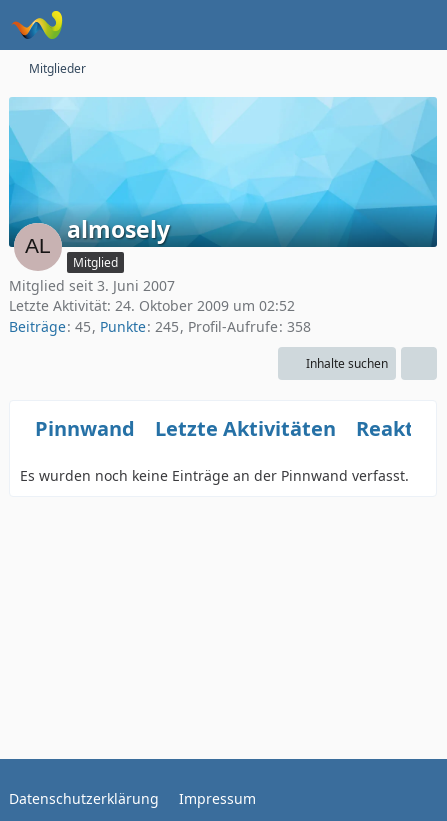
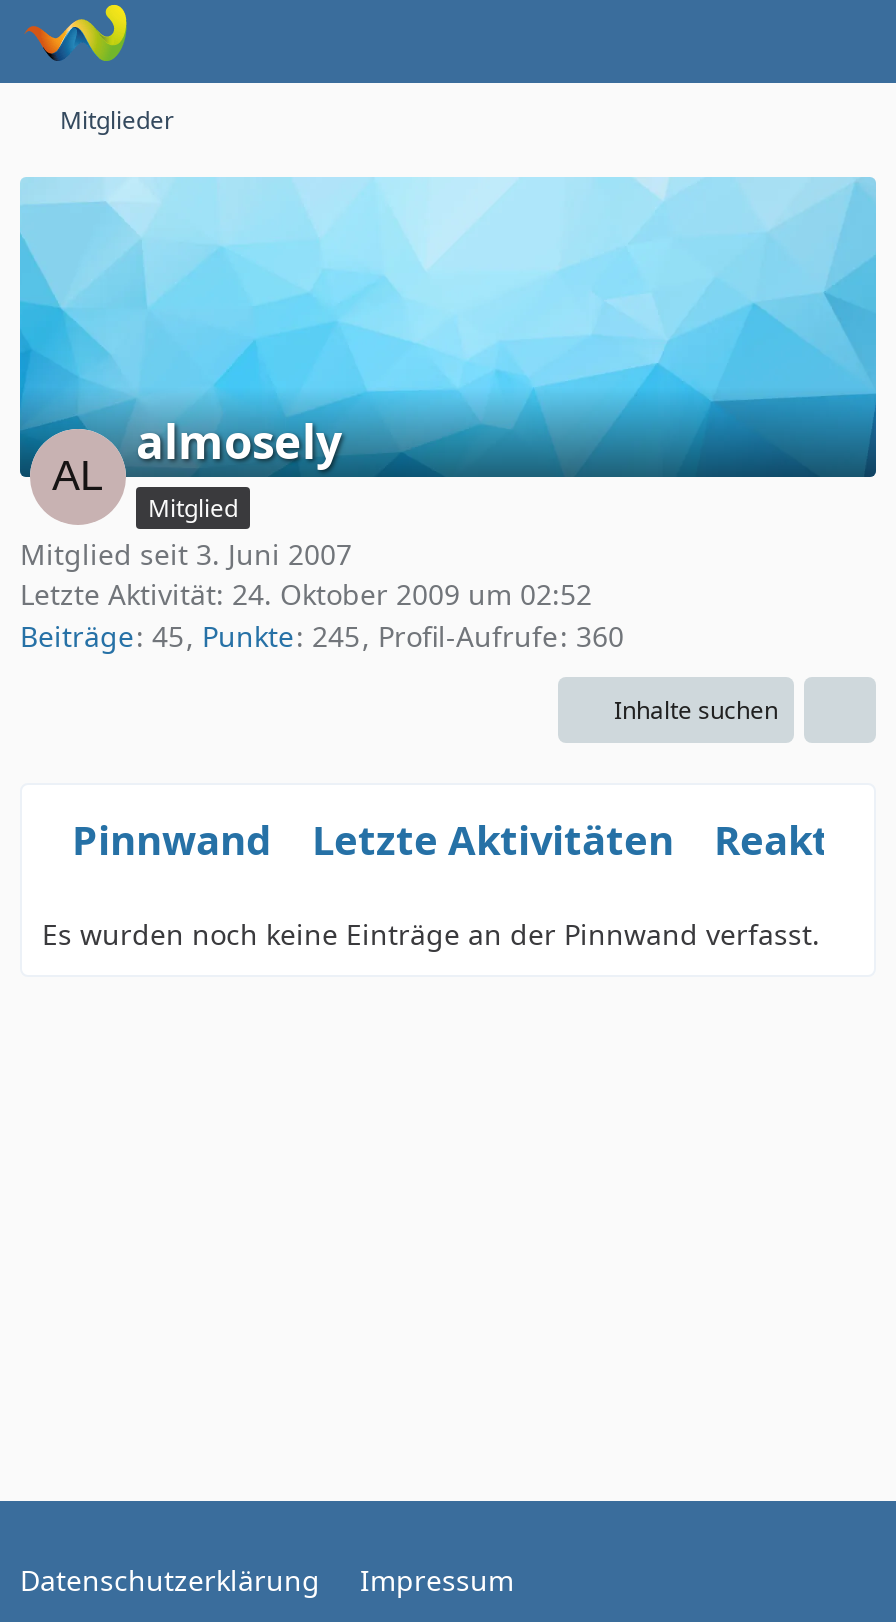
- Beiträge 45 Punkte 245 Profil-Aufrufe 358
+ Beiträge 45 Punkte 245 Profil-Aufrufe 360
